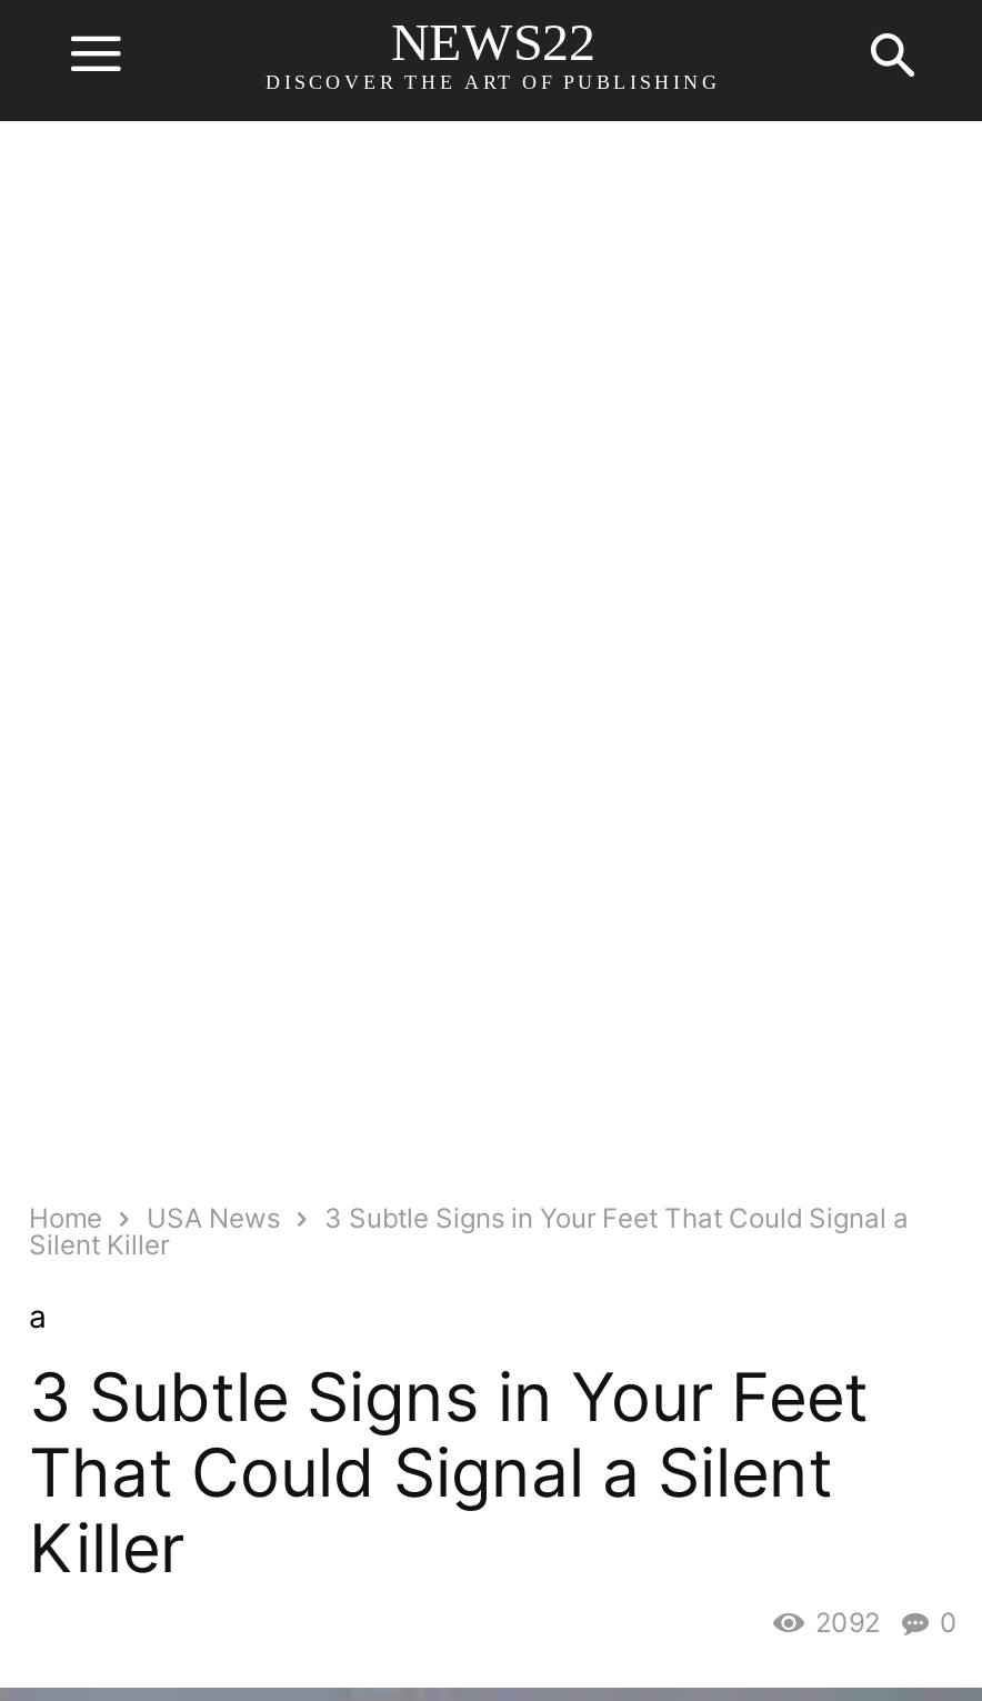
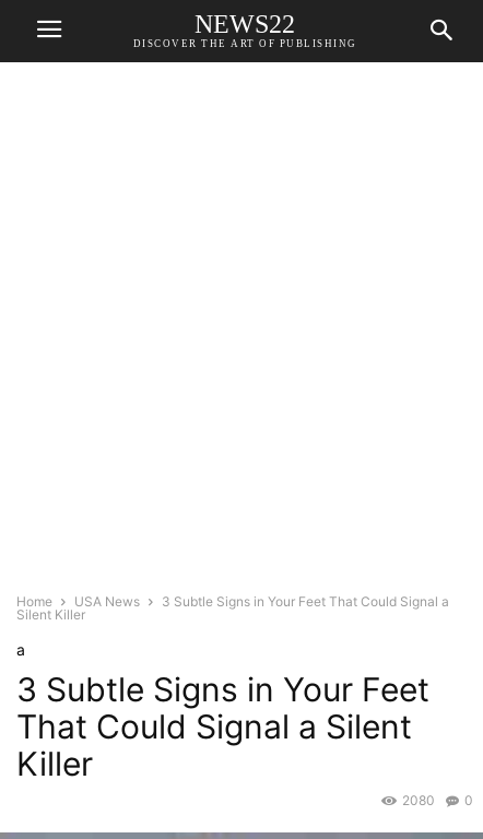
- 2092 0
+ 2080 0
